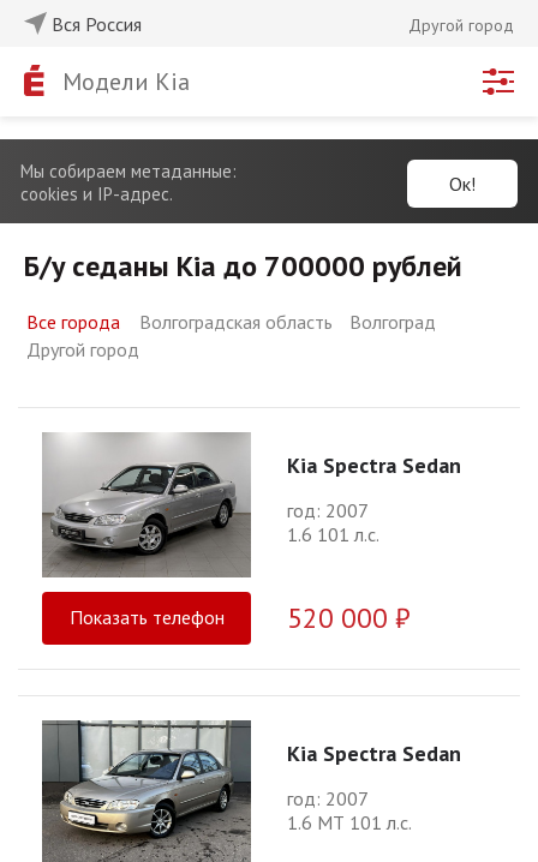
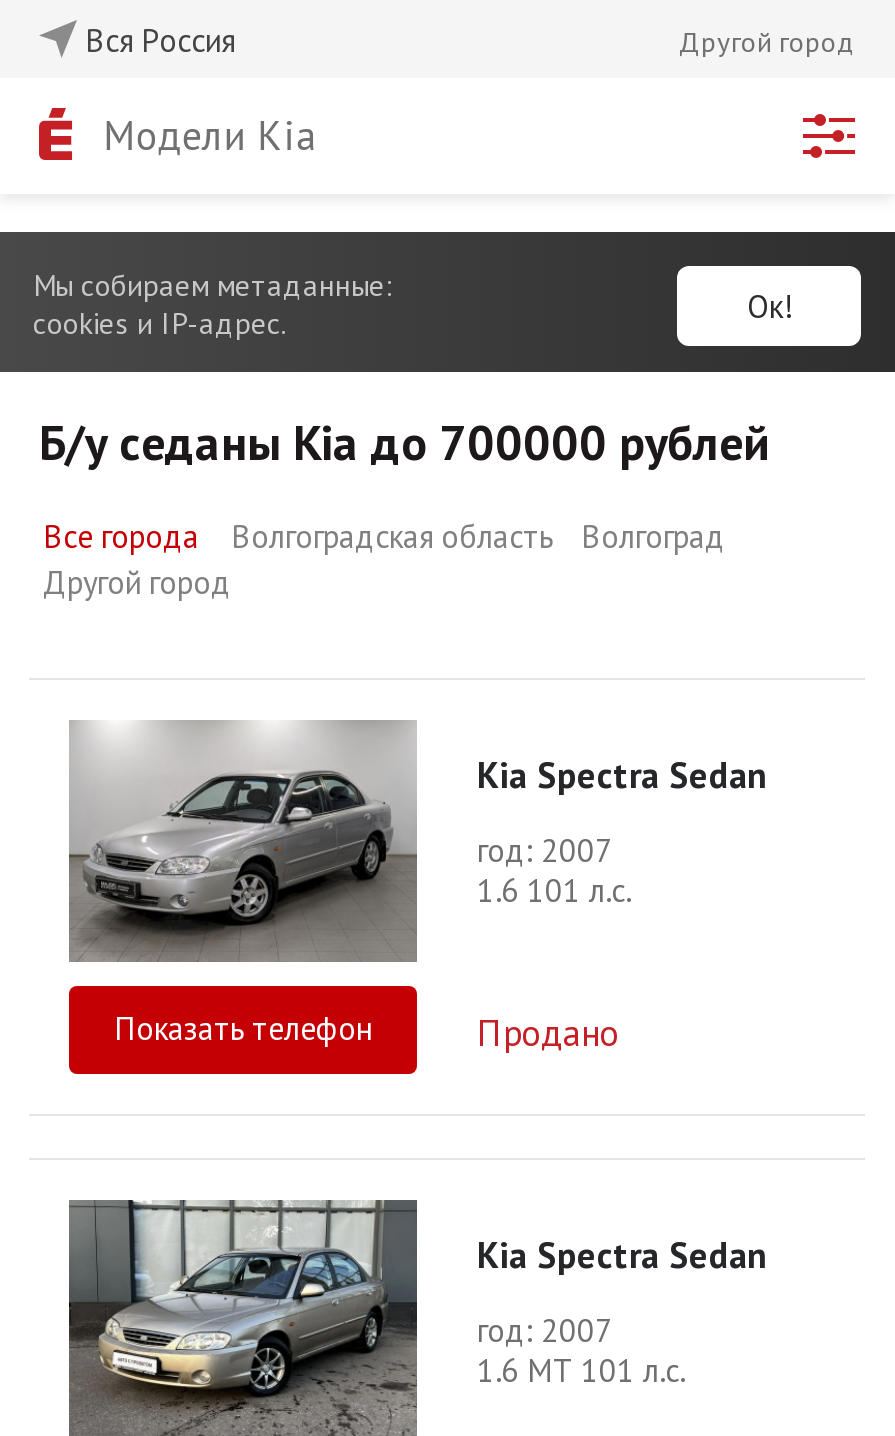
- 520 000 ₽
+ Продано
